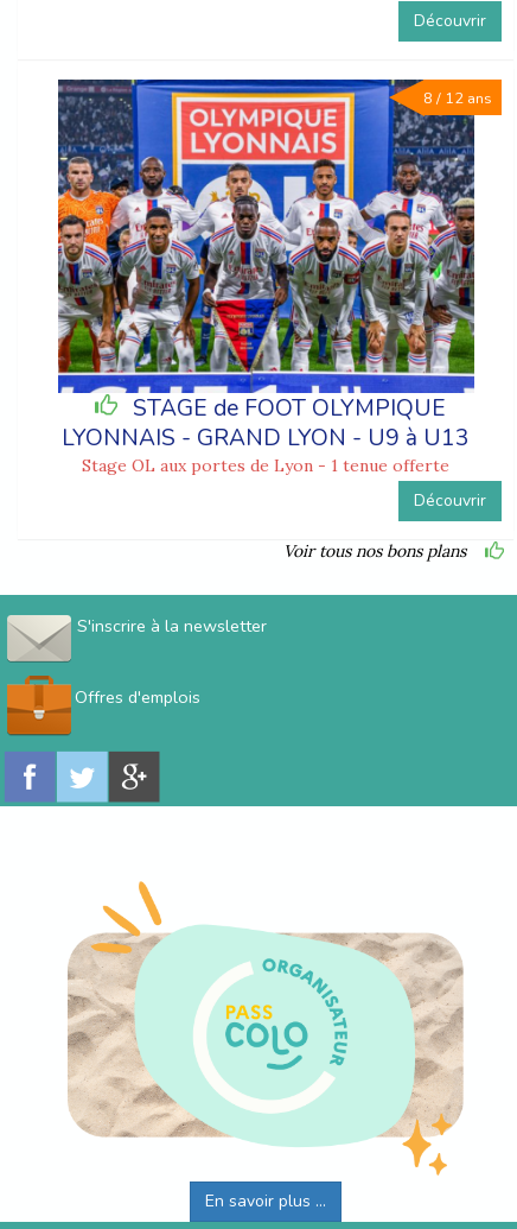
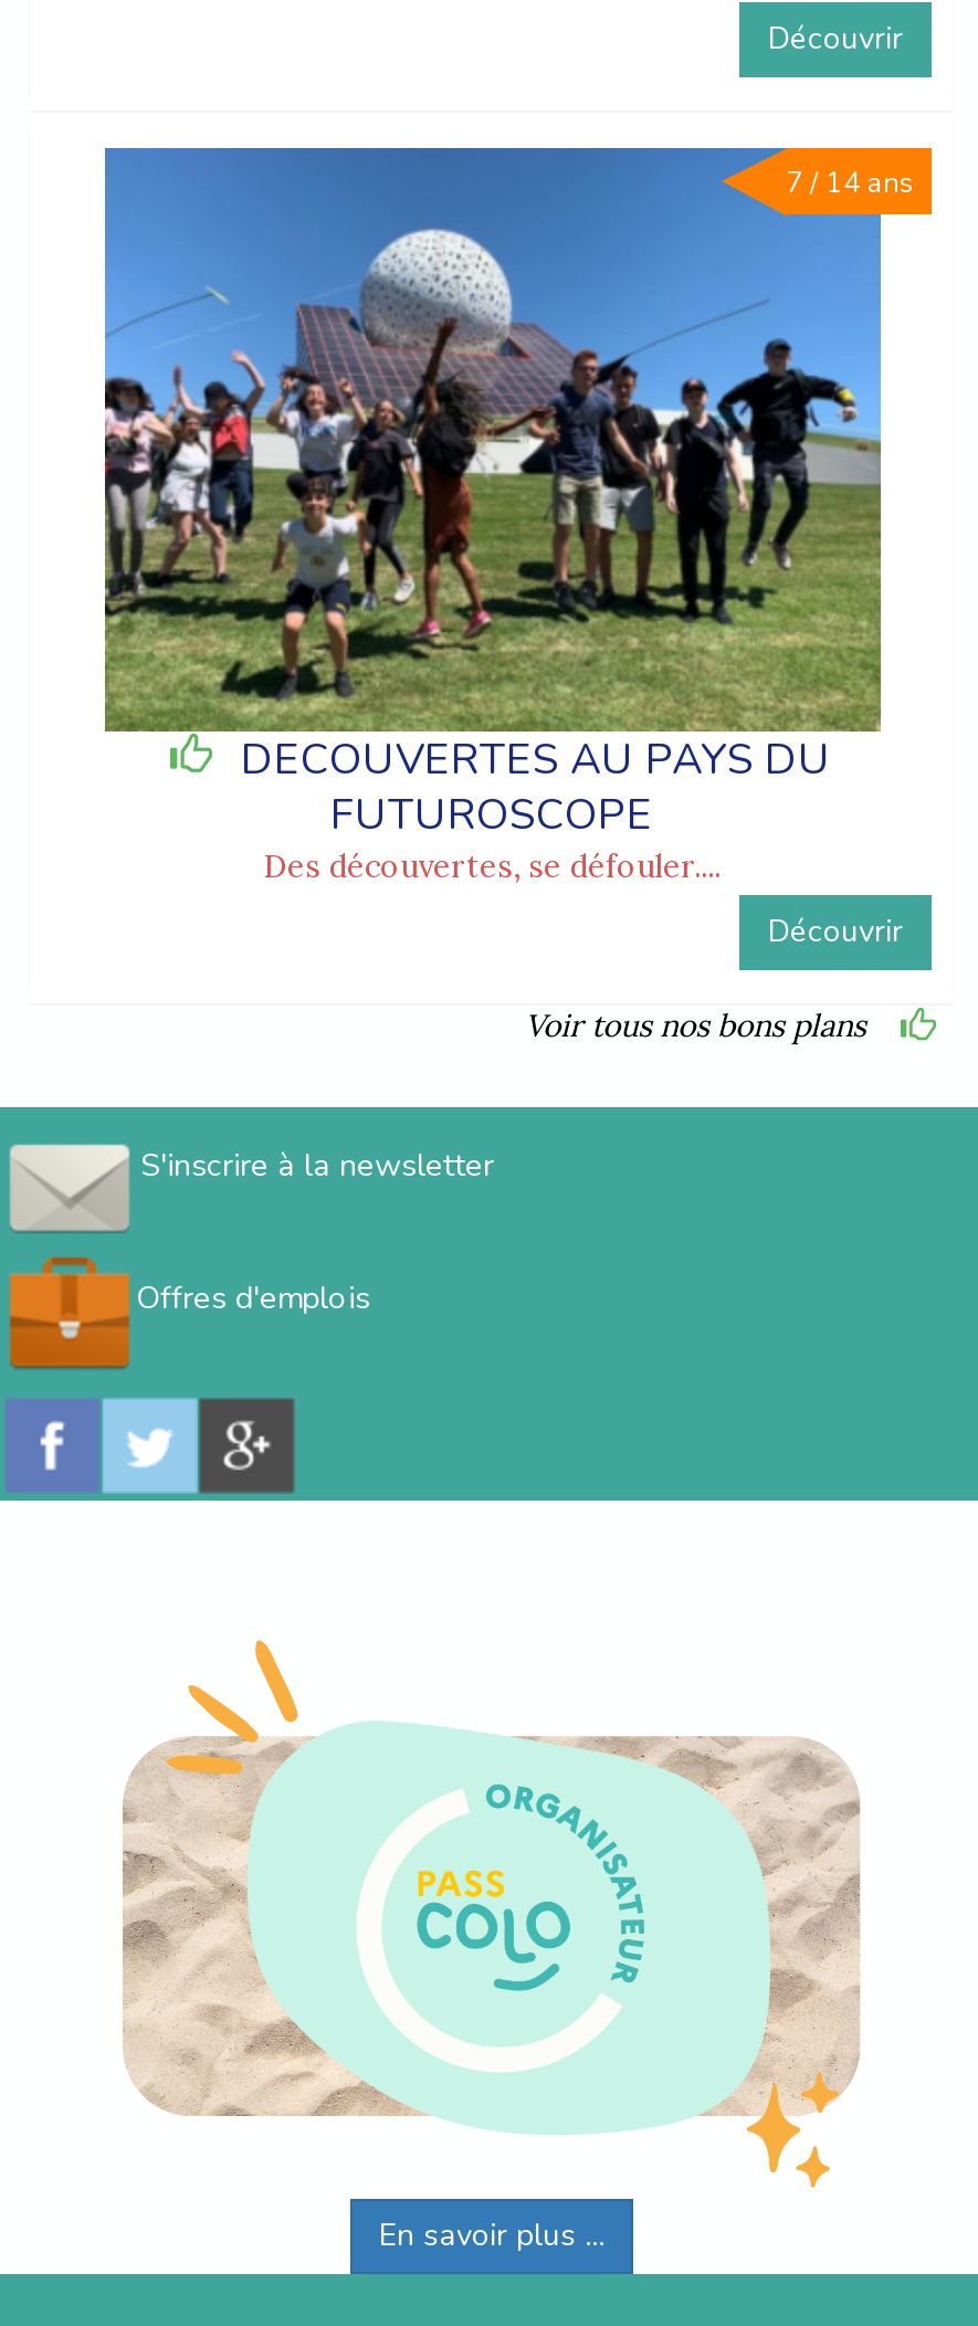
- [image]
- 8 / 12 ans
+ [image]
+ 7 / 14 ans

- STAGE de FOOT OLYMPIQUE
- LYONNAIS - GRAND LYON - U9 à U13
- Stage OL aux portes de Lyon - 1 tenue offerte
+ DECOUVERTES AU PAYS DU
+ FUTUROSCOPE
+ Des découvertes, se défouler....
